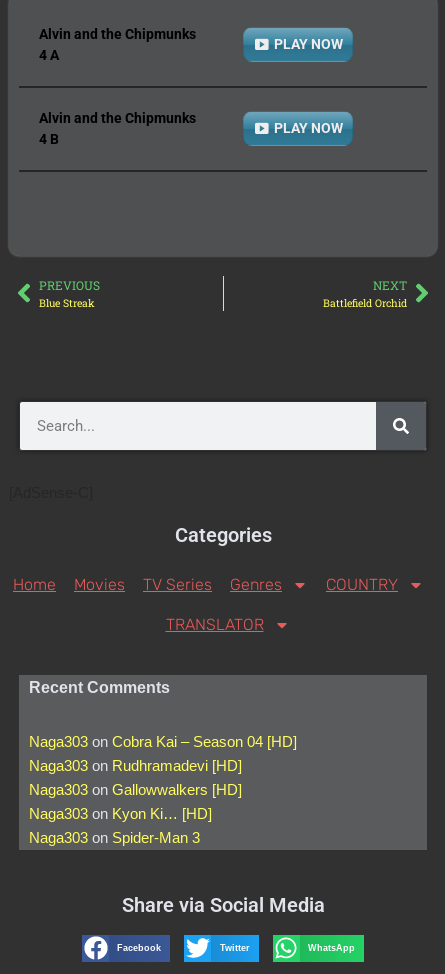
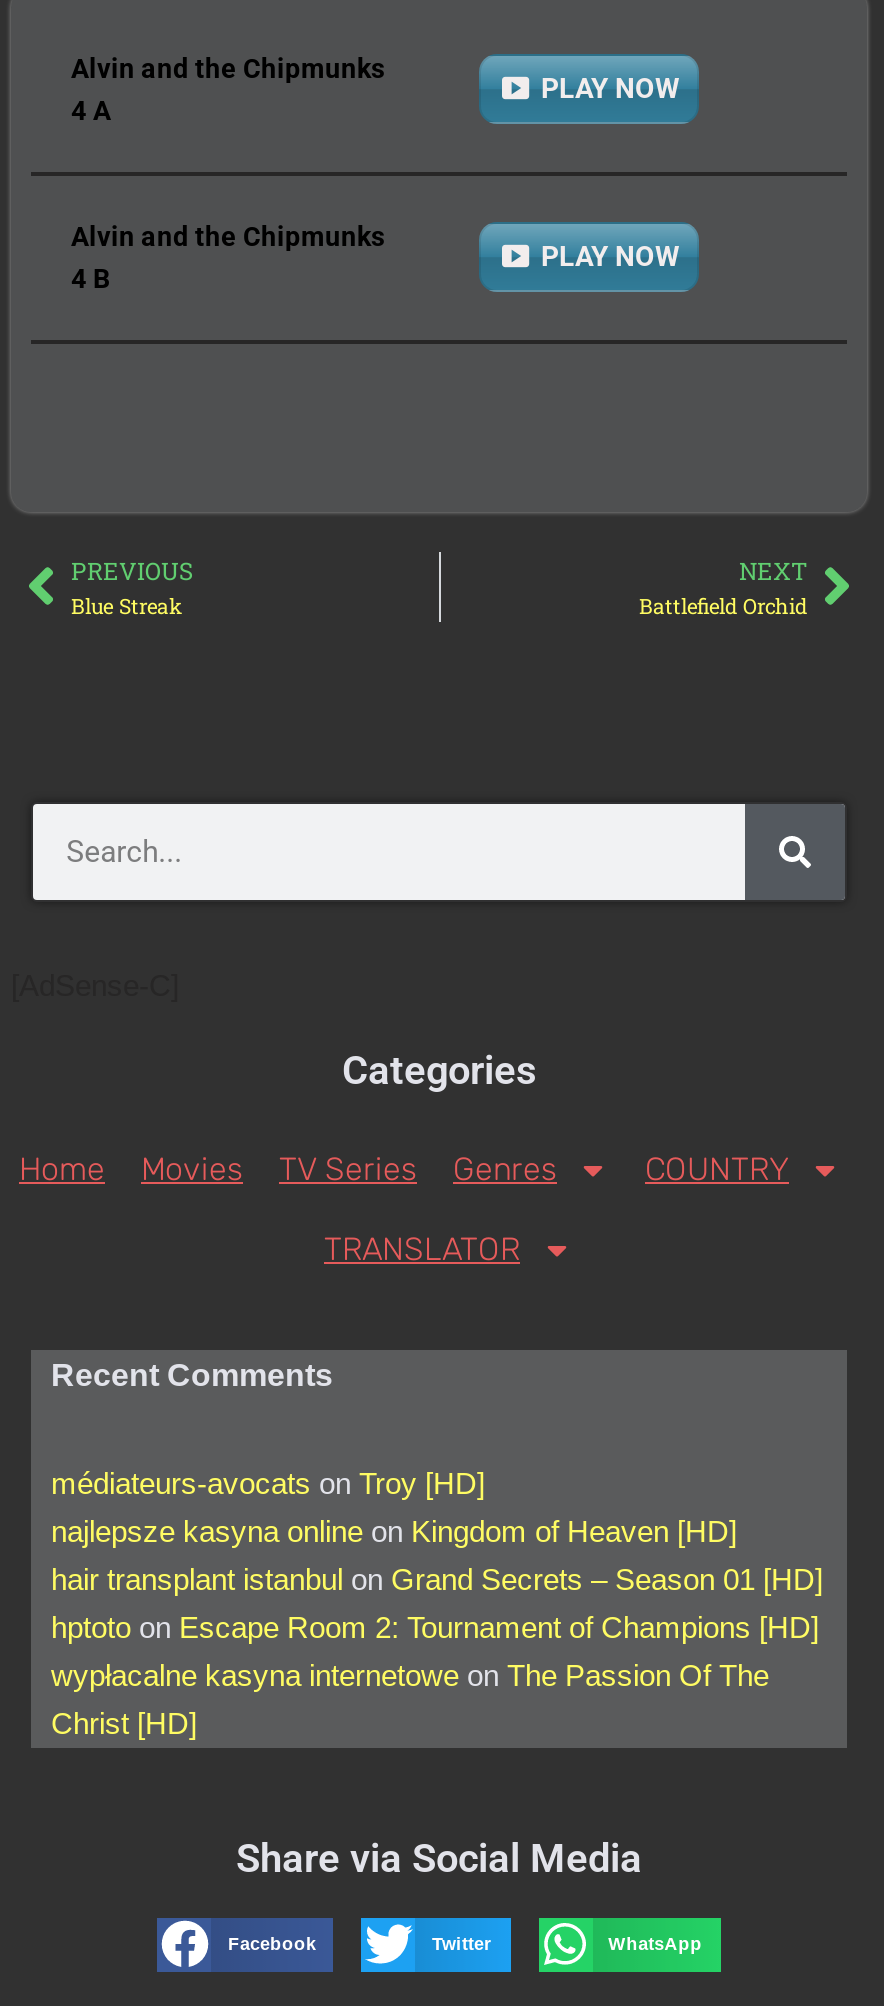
- Naga303 on Cobra Kai – Season 04 [HD]
- Naga303 on Rudhramadevi [HD]
- Naga303 on Gallowwalkers [HD]
- Naga303 on Kyon Ki… [HD]
- Naga303 on Spider-Man 3
+ médiateurs-avocats on Troy [HD]
+ najlepsze kasyna online on Kingdom of Heaven [HD]
+ hair transplant istanbul on Grand Secrets – Season 01 [HD]
+ hptoto on Escape Room 2: Tournament of Champions [HD]
+ wypłacalne kasyna internetowe on The Passion Of The
+ Christ [HD]
